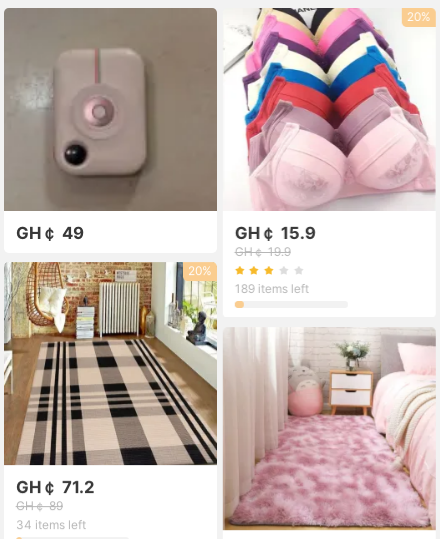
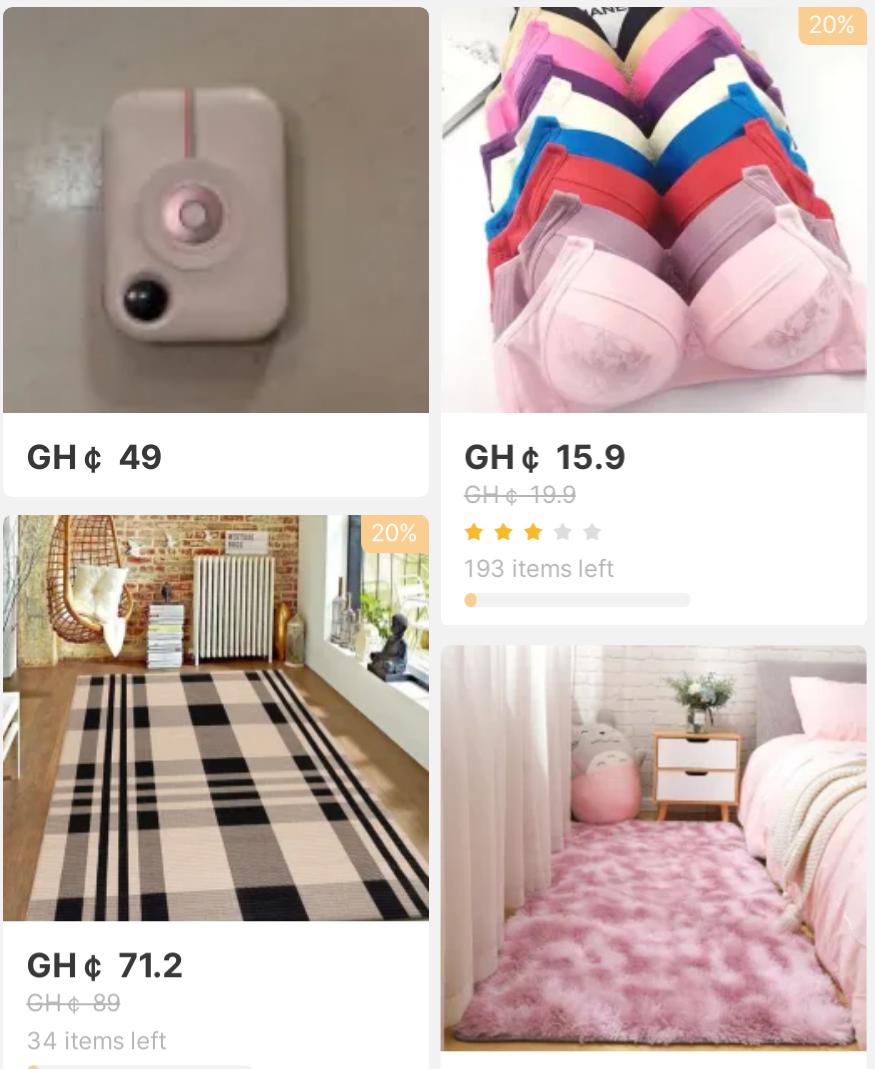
- 189 items left
+ 193 items left
